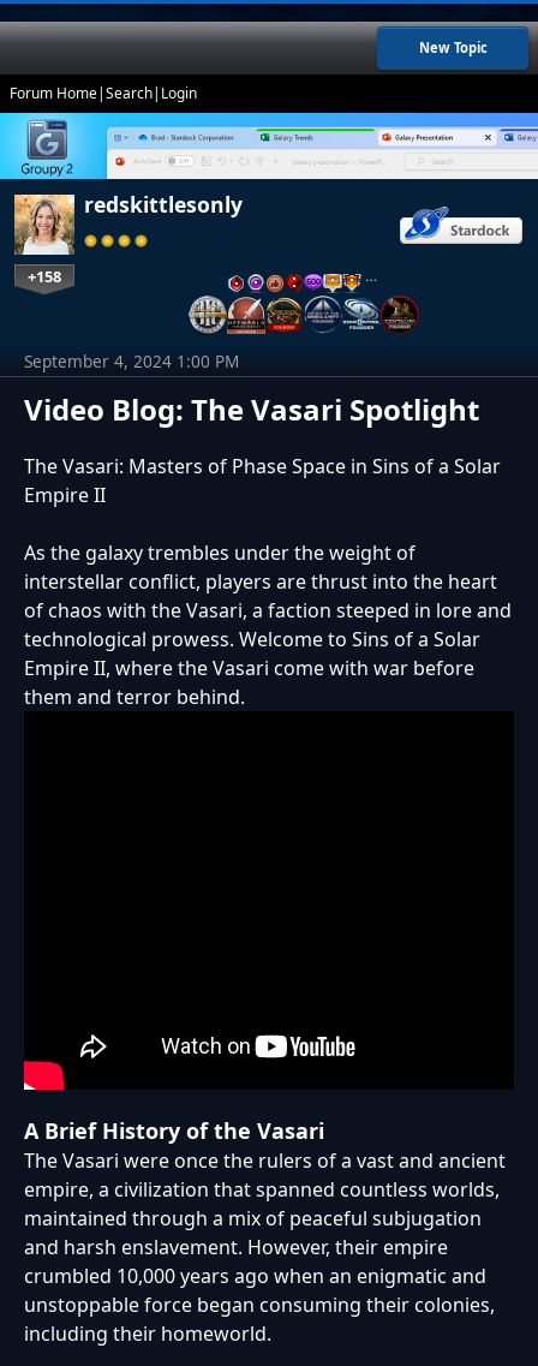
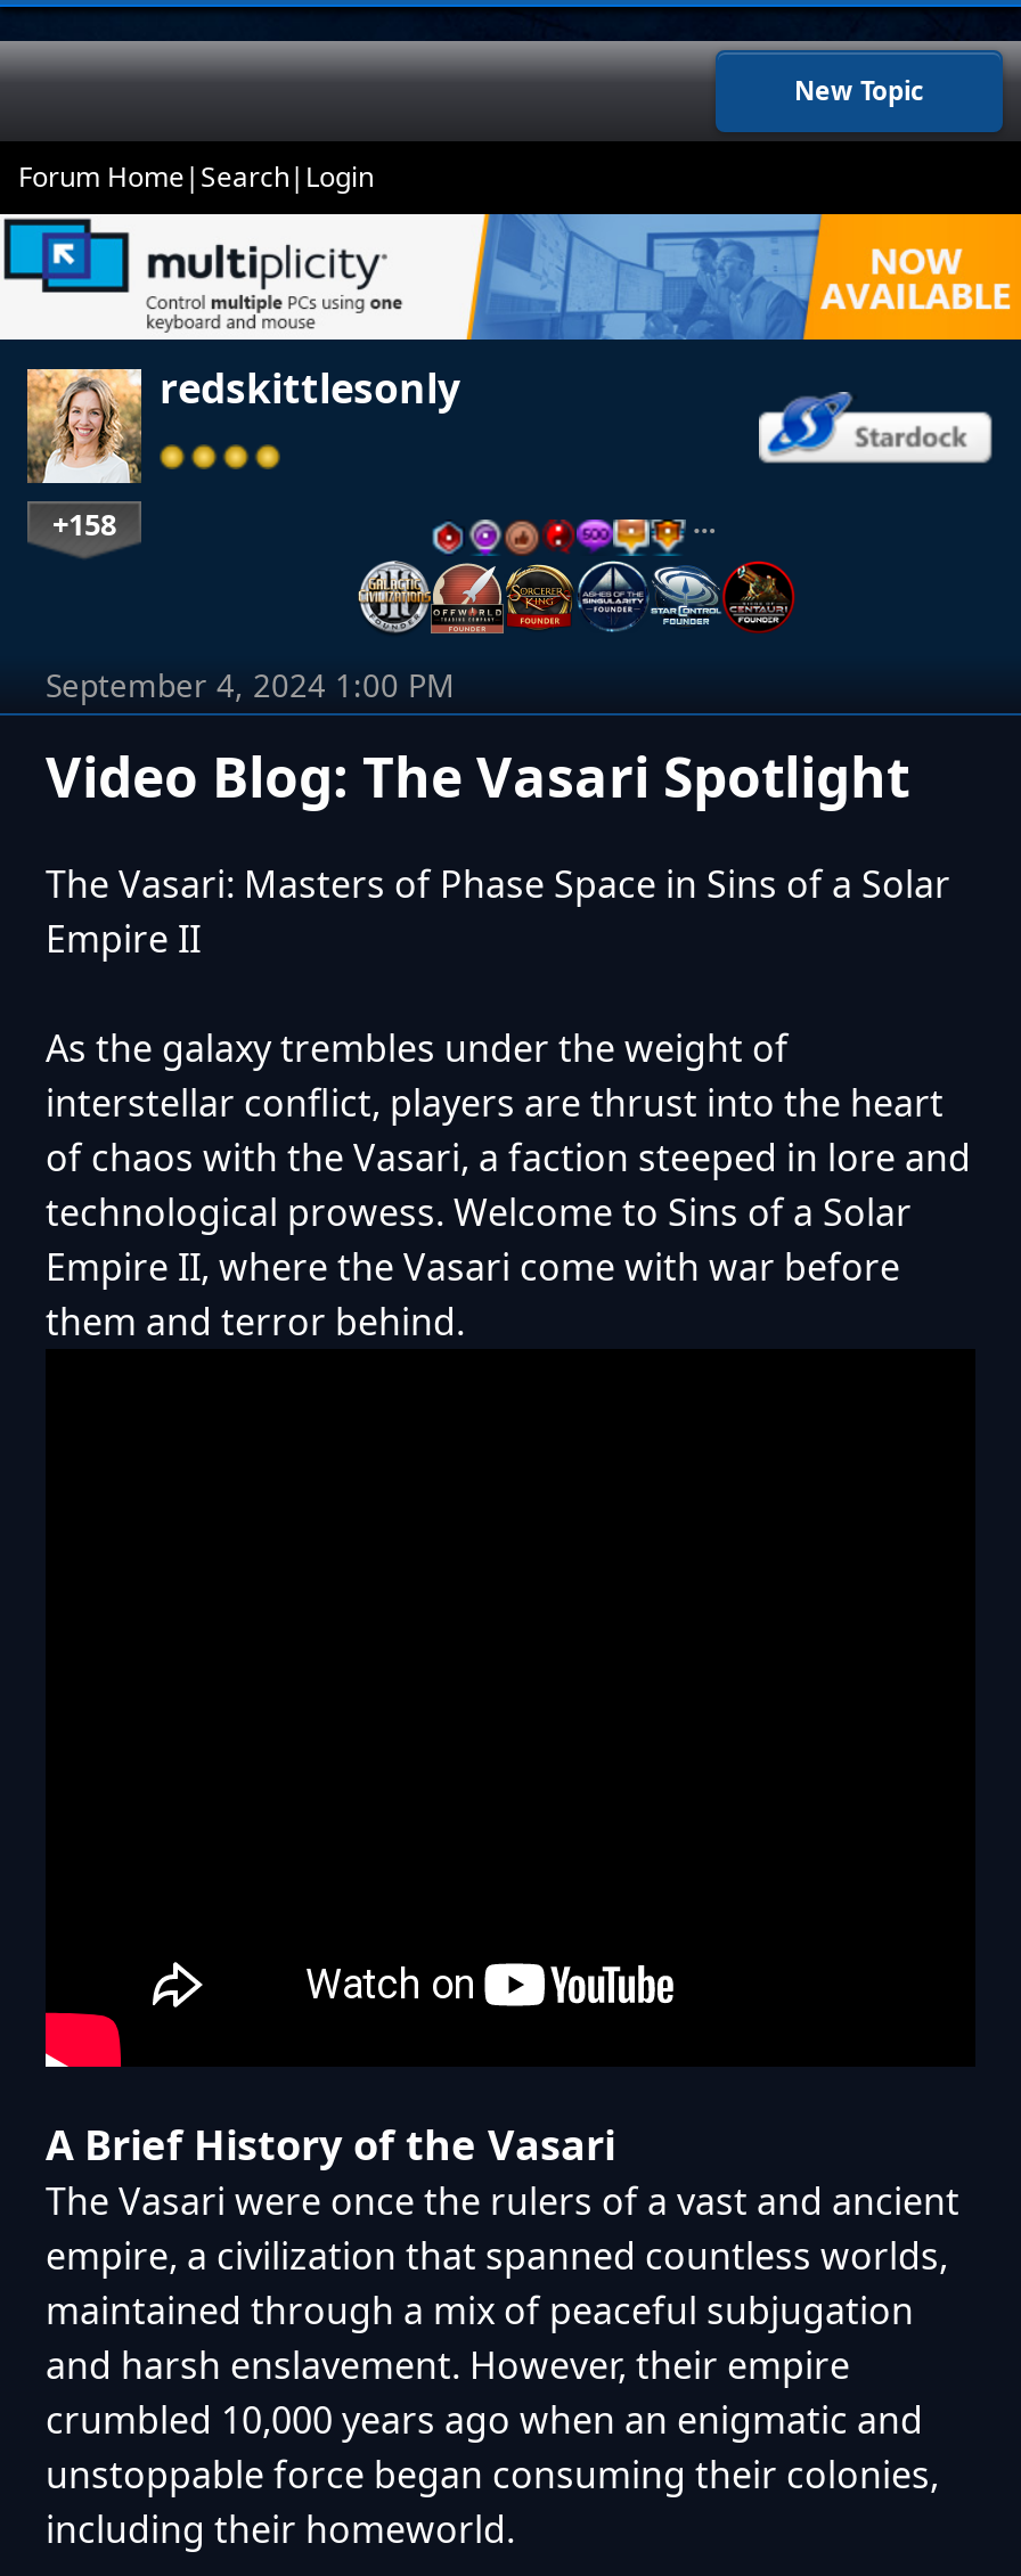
- [image]
+ [image]
